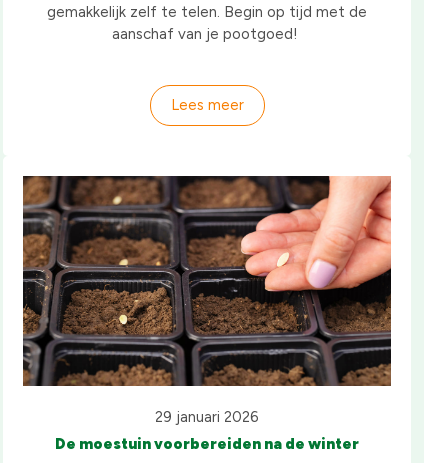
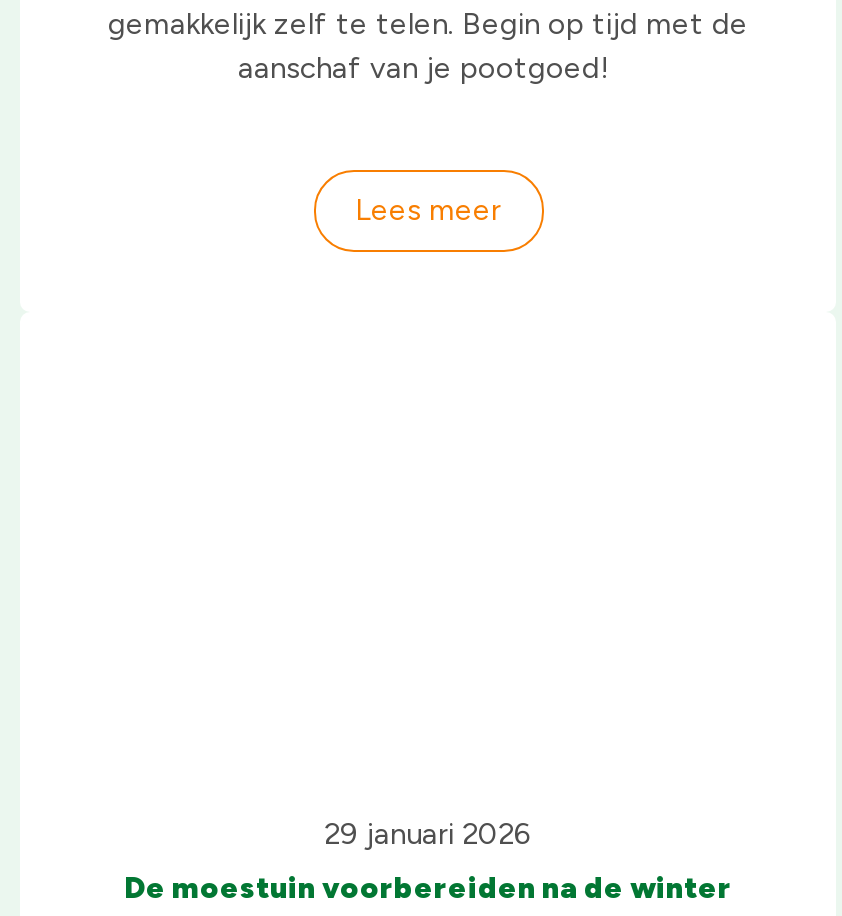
- [image]
